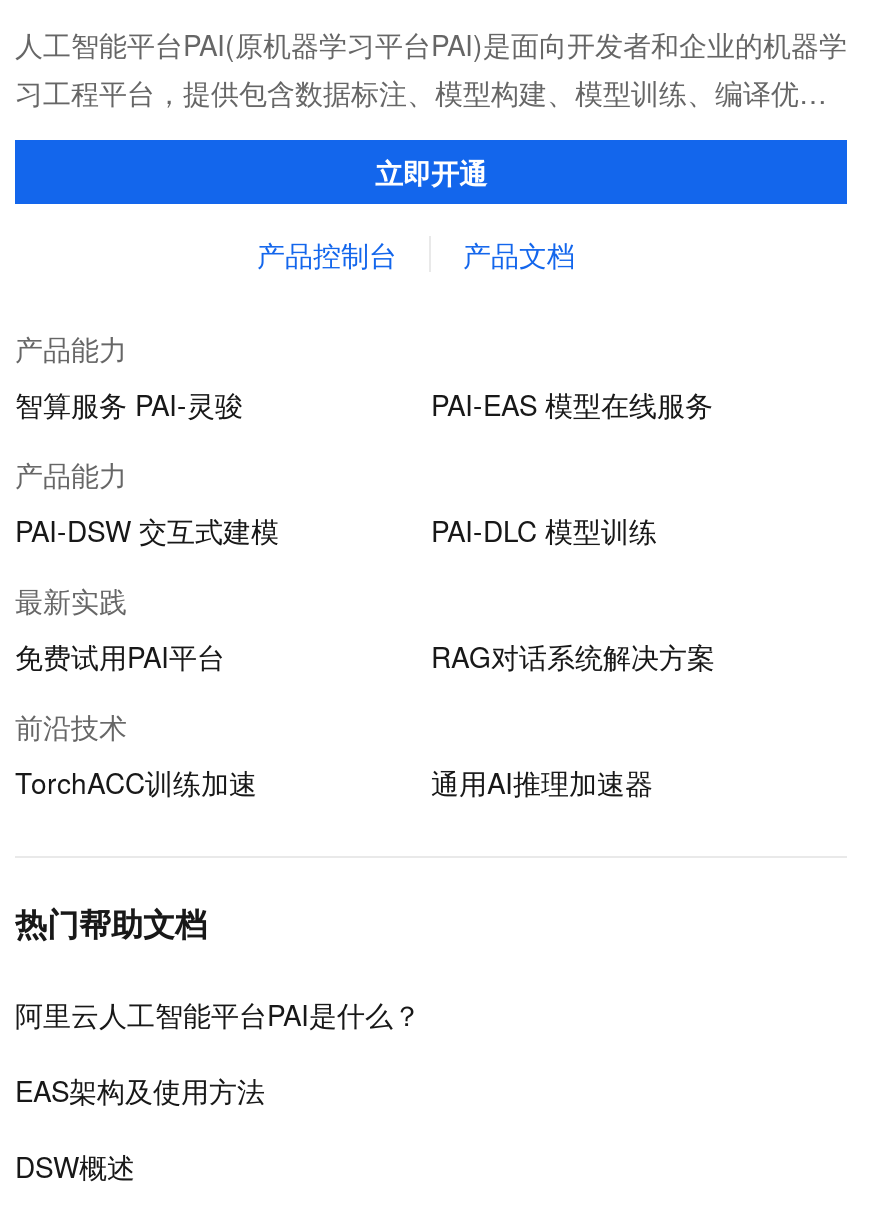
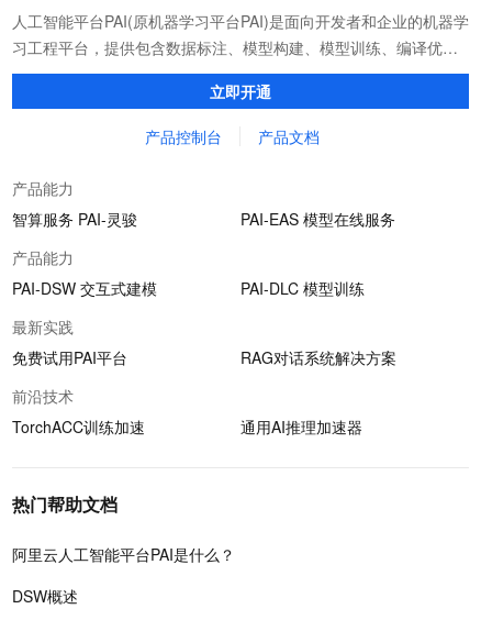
- EAS架构及使用方法
